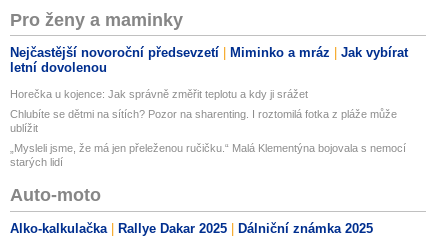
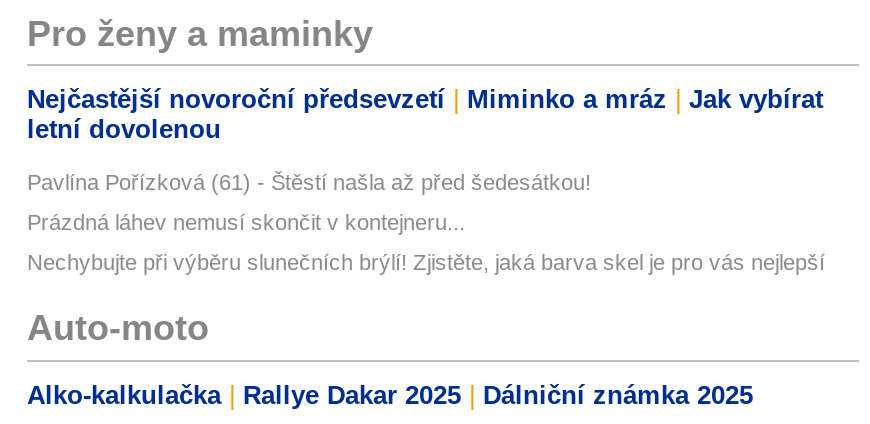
- Horečka u kojence: Jak správně změřit teplotu a kdy ji srážet
+ Pavlína Pořízková (61) - Štěstí našla až před šedesátkou!

- Chlubíte se dětmi na sítích? Pozor na sharenting. I roztomilá fotka z pláže může
- ublížit
+ Prázdná láhev nemusí skončit v kontejneru...

- „Mysleli jsme, že má jen přeleženou ručičku.“ Malá Klementýna bojovala s nemocí
- starých lidí
+ Nechybujte při výběru slunečních brýlí! Zjistěte, jaká barva skel je pro vás nejlepší
